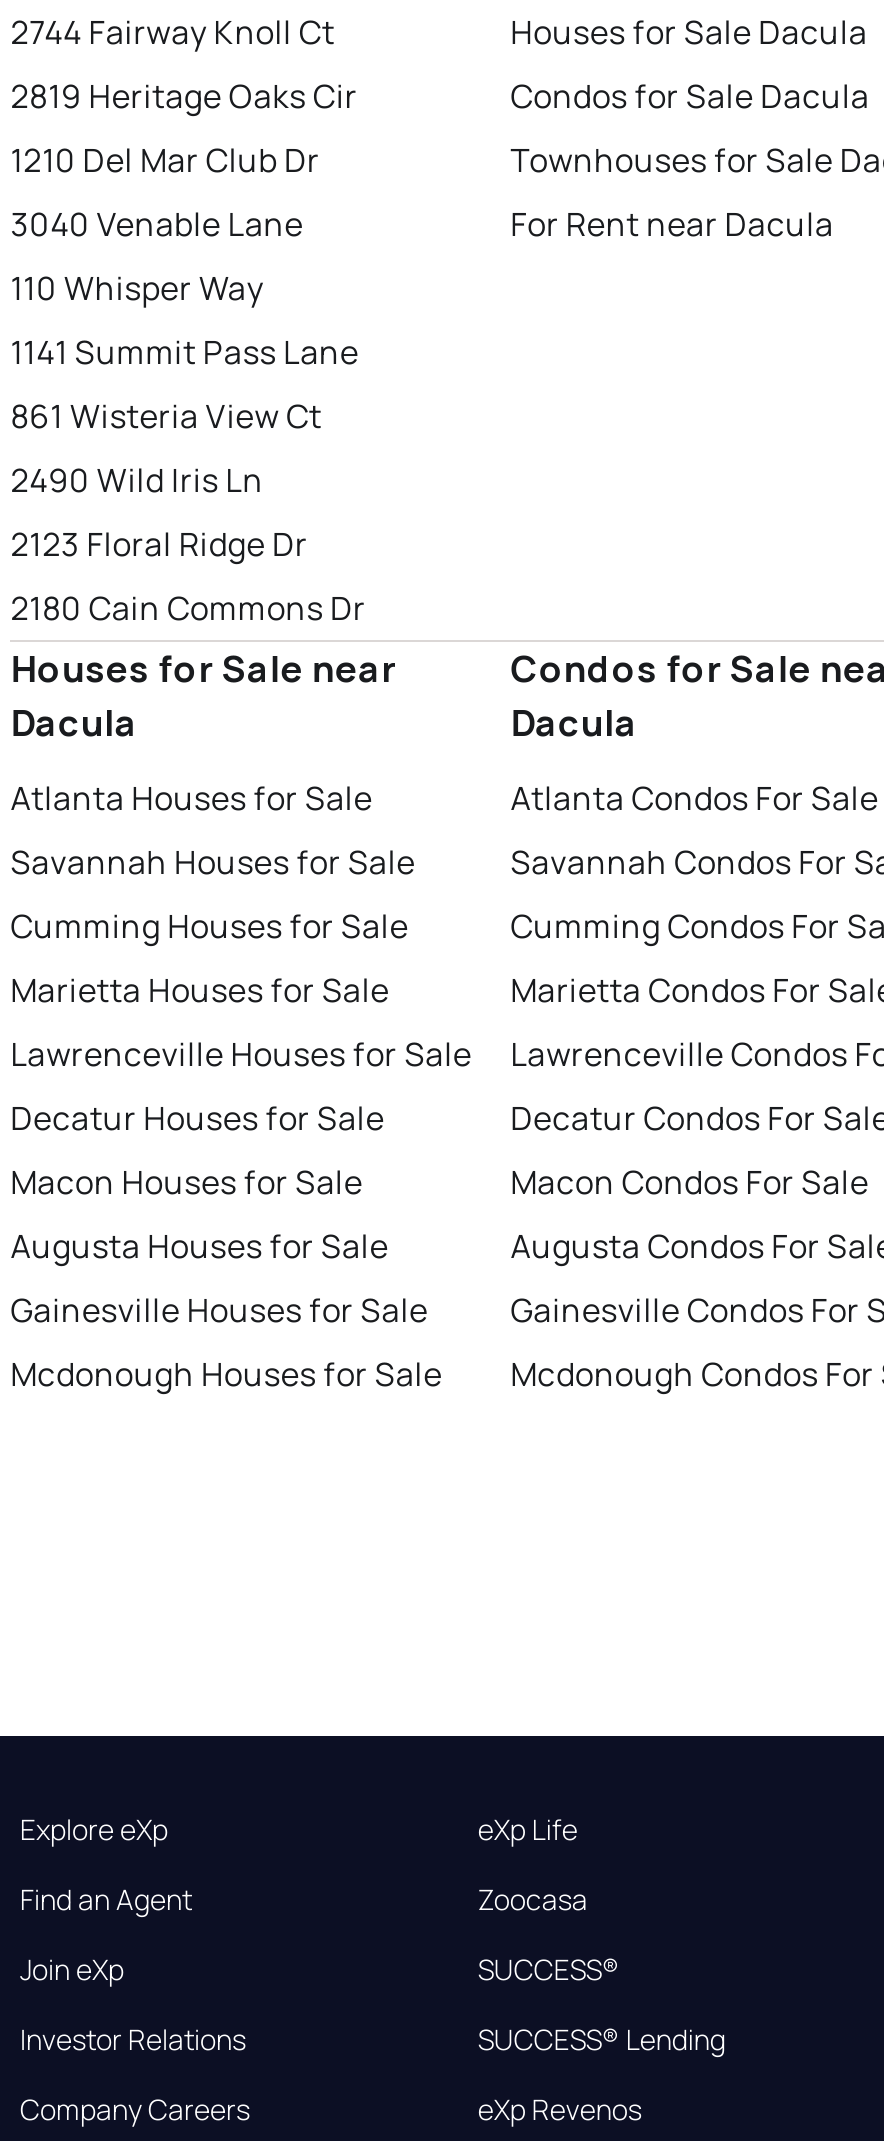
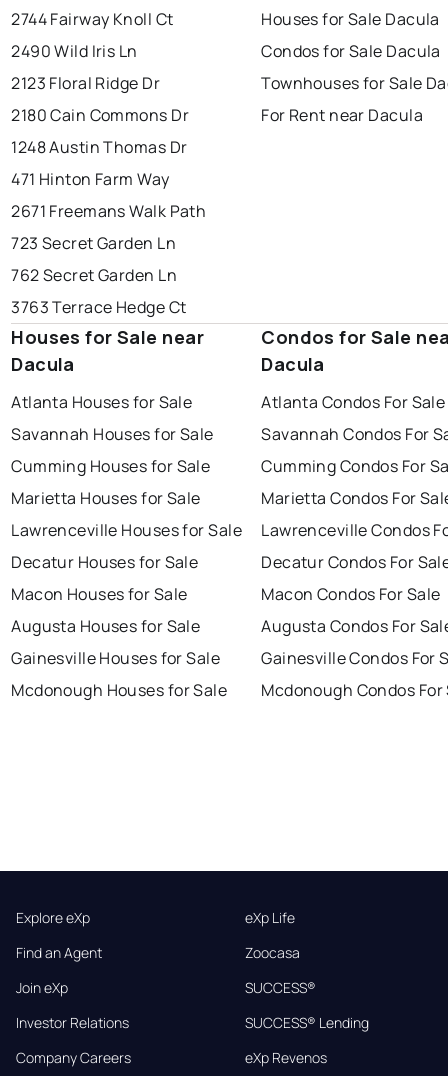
- 2819 Heritage Oaks Cir
- 1210 Del Mar Club Dr
- 3040 Venable Lane
- 110 Whisper Way
- 1141 Summit Pass Lane
- 861 Wisteria View Ct

moved up: 2490 Wild Iris Ln | 2123 Floral Ridge Dr | 2180 Cain Commons Dr

+ 1248 Austin Thomas Dr
+ 471 Hinton Farm Way
+ 2671 Freemans Walk Path
+ 723 Secret Garden Ln
+ 762 Secret Garden Ln
+ 3763 Terrace Hedge Ct
